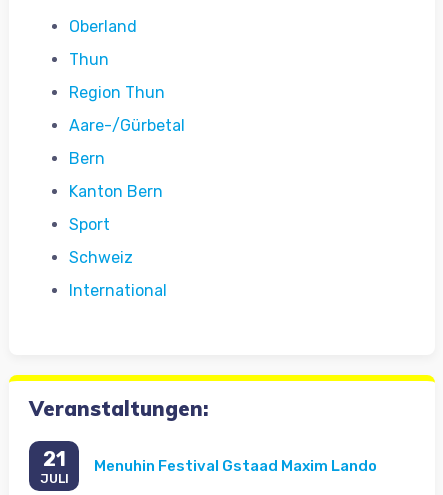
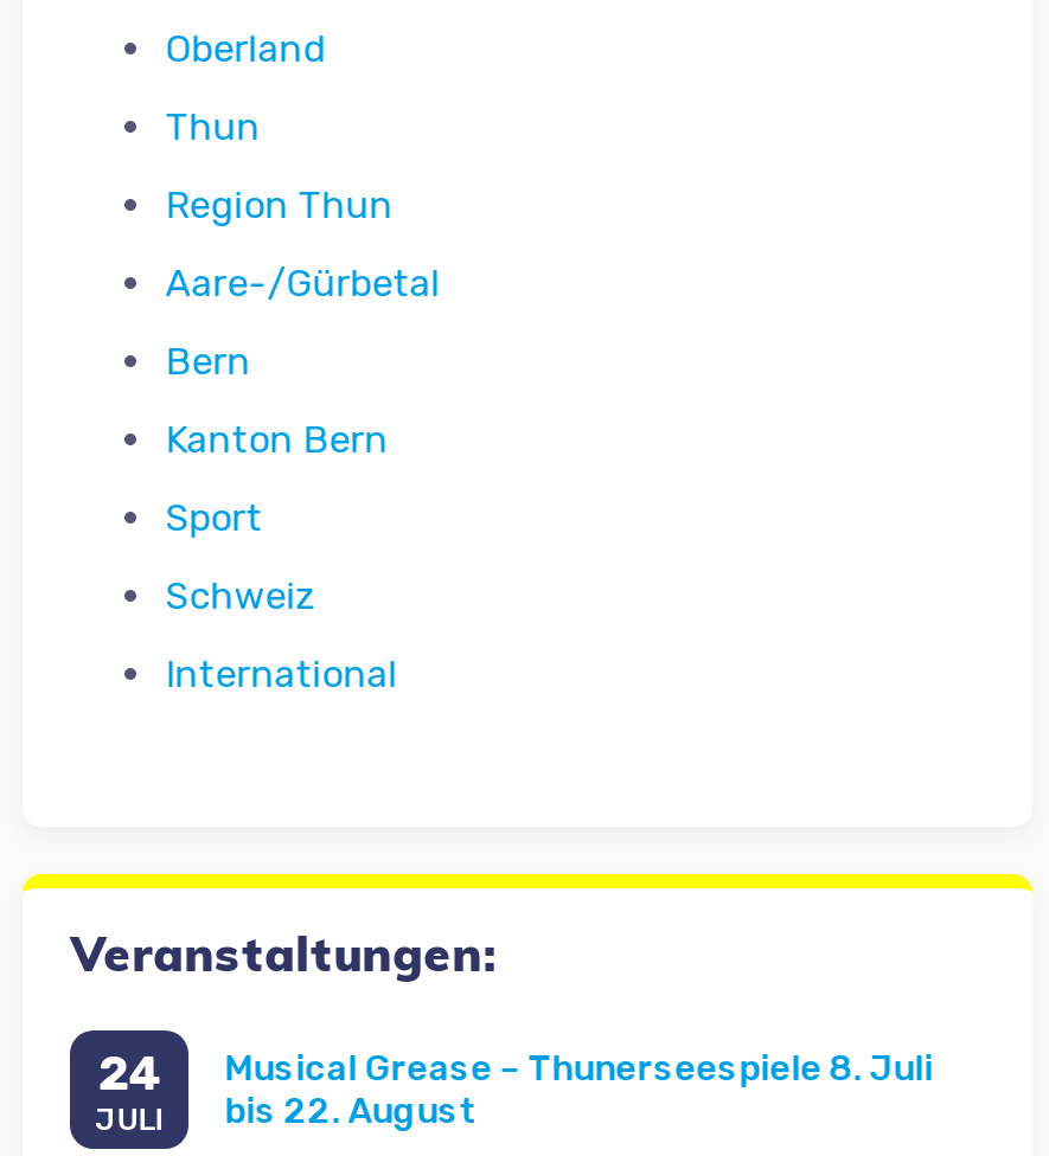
- 21
+ 24

- Menuhin Festival Gstaad Maxim Lando
+ Musical Grease – Thunerseespiele 8. Juli
+ bis 22. August
